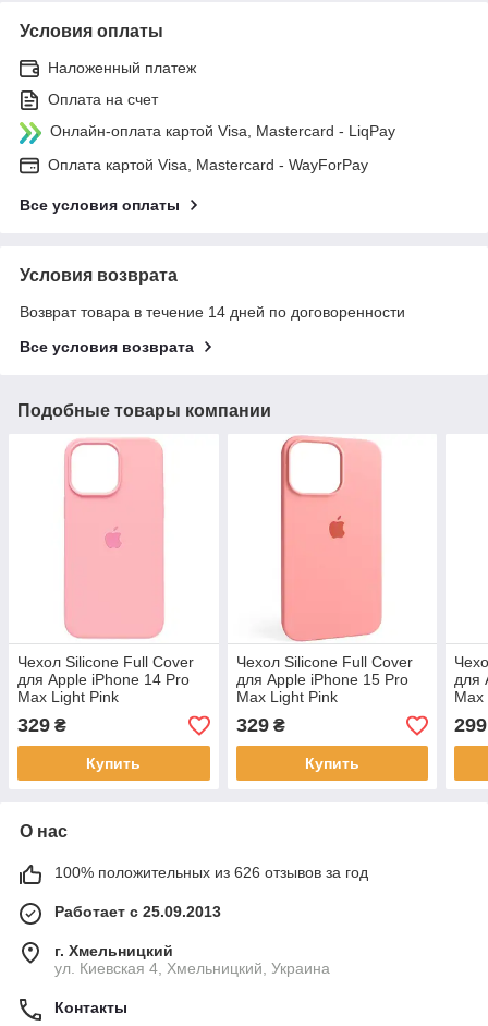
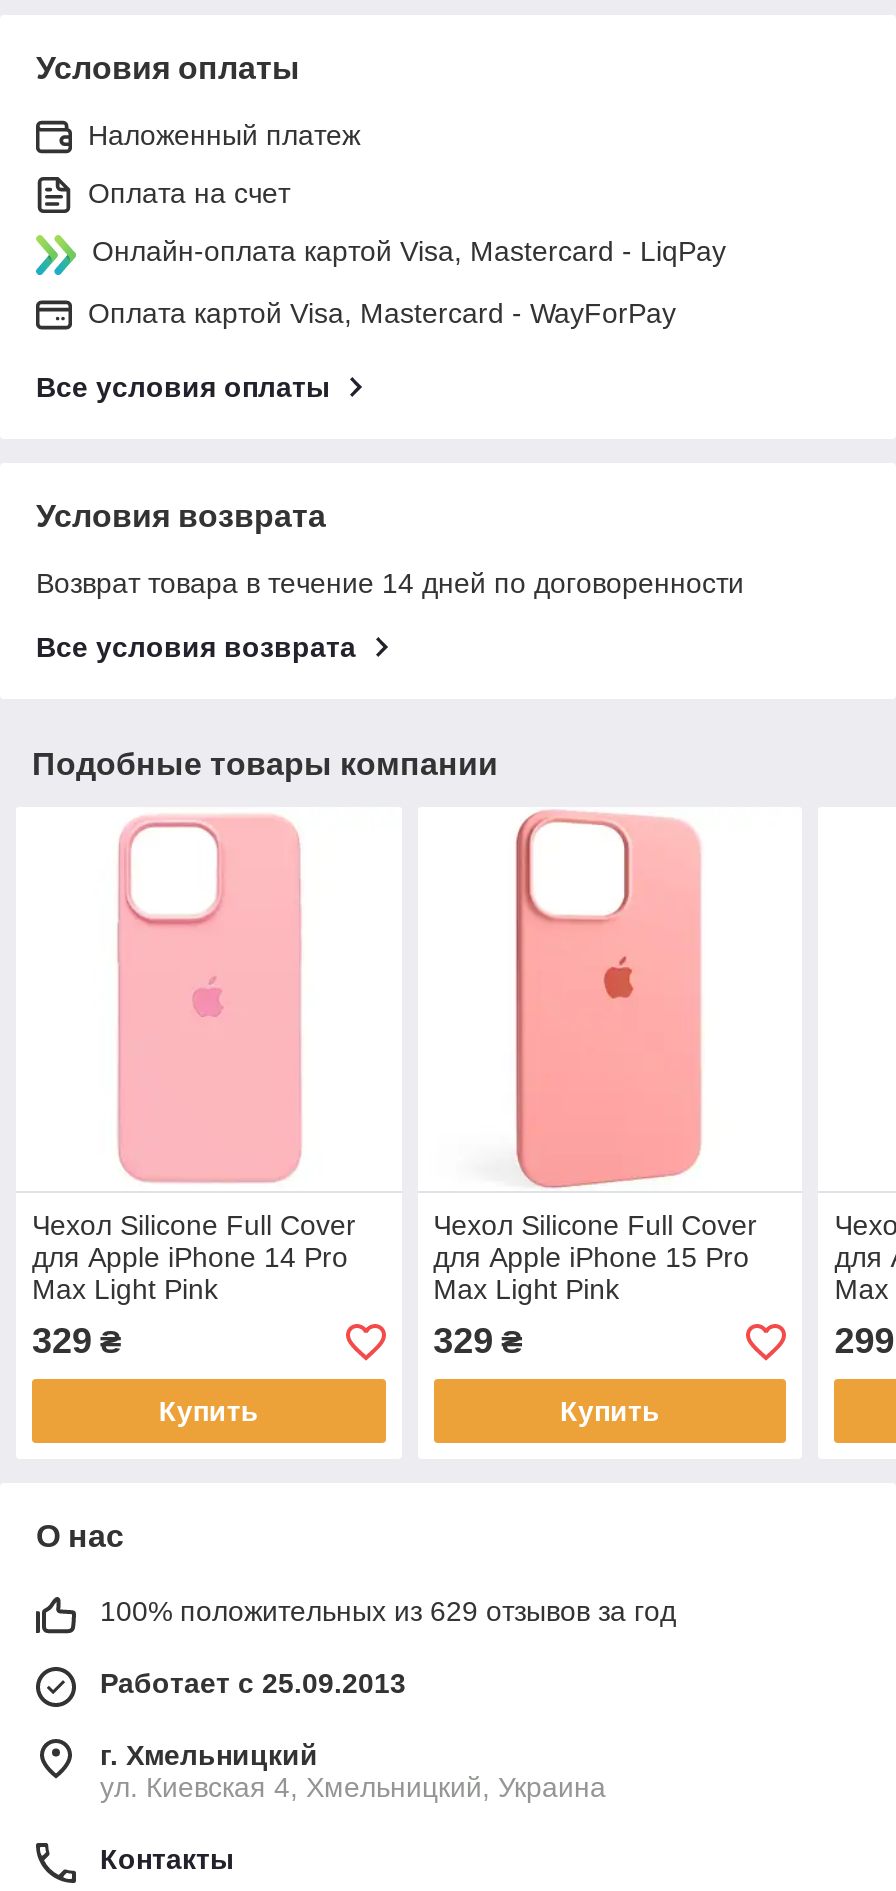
- 100% положительных из 626 отзывов за год
+ 100% положительных из 629 отзывов за год
